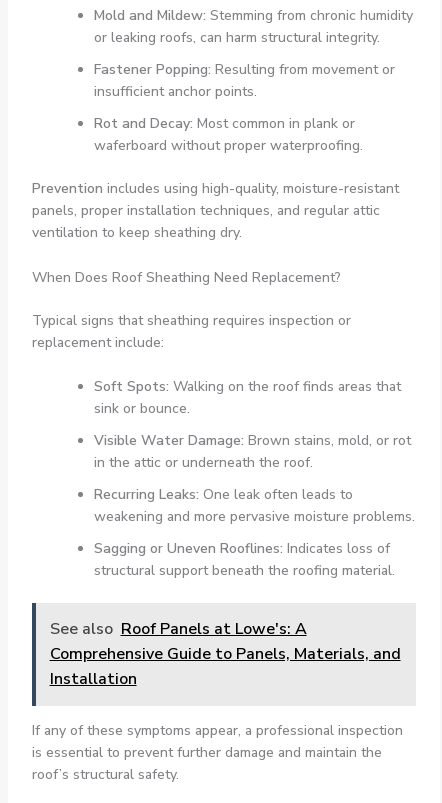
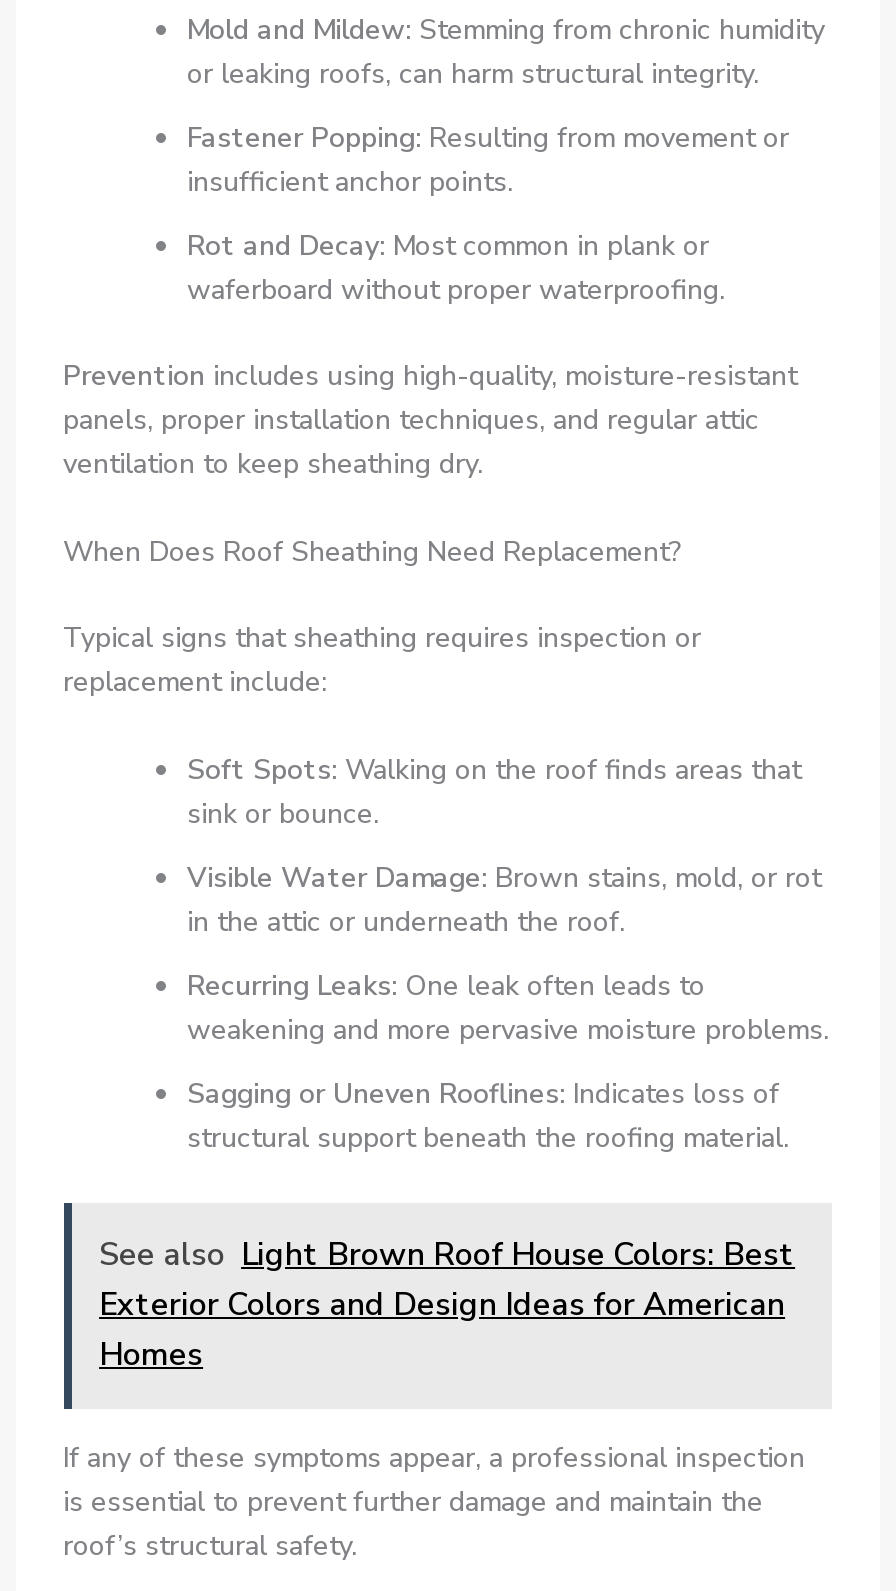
- See also Roof Panels at Lowe's: A
- Comprehensive Guide to Panels, Materials, and
- Installation
+ See also Light Brown Roof House Colors: Best
+ Exterior Colors and Design Ideas for American
+ Homes
